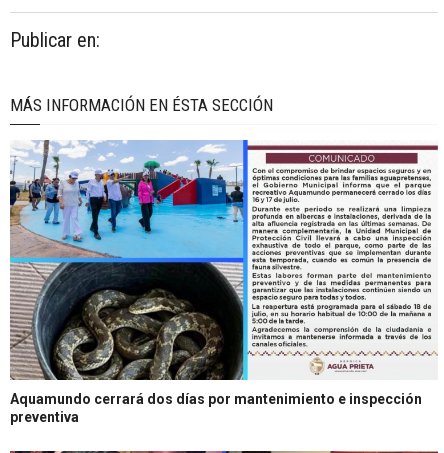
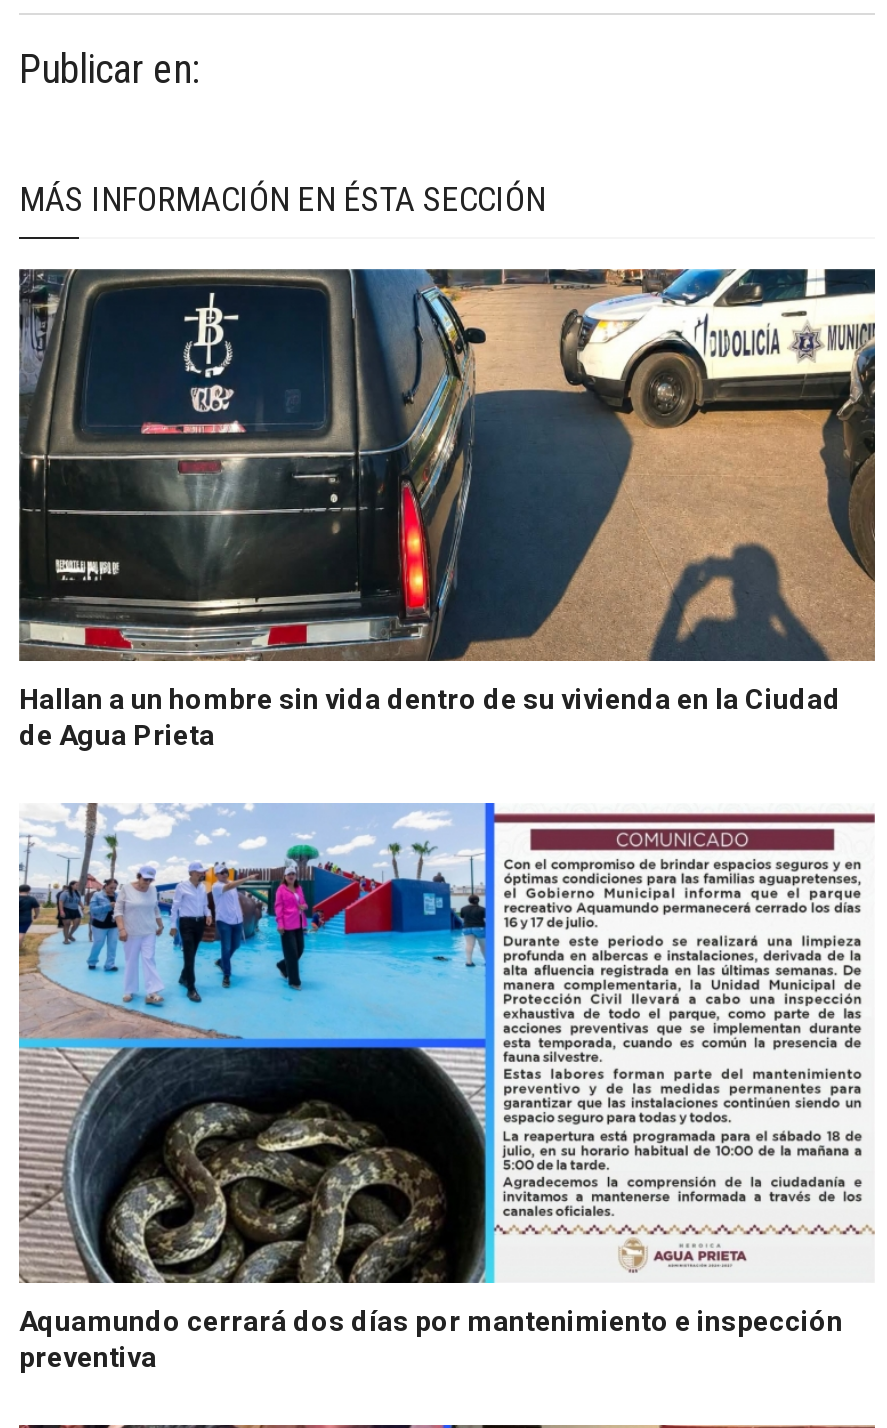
+ [image]
+ Hallan a un hombre sin vida dentro de su vivienda en la Ciudad
+ de Agua Prieta
